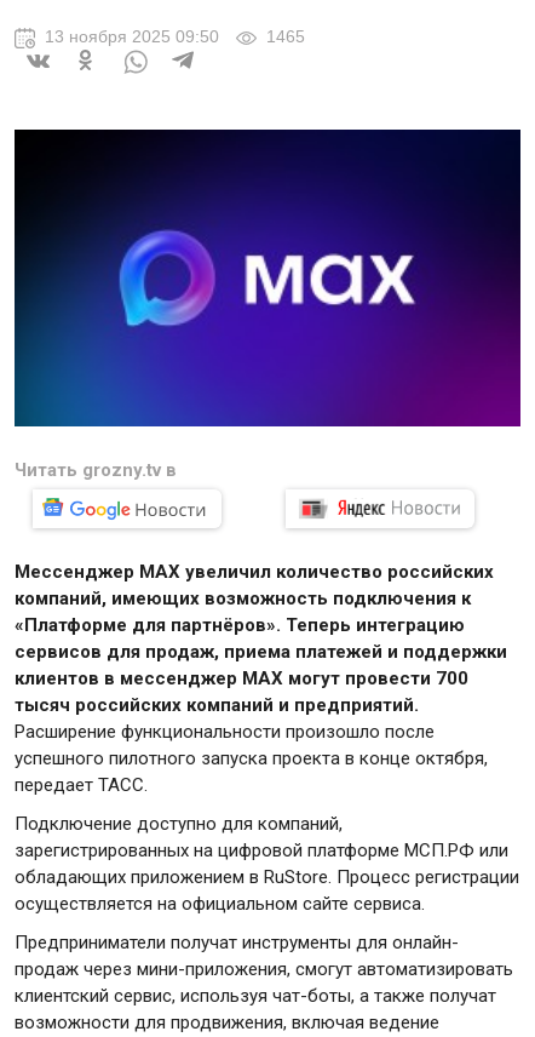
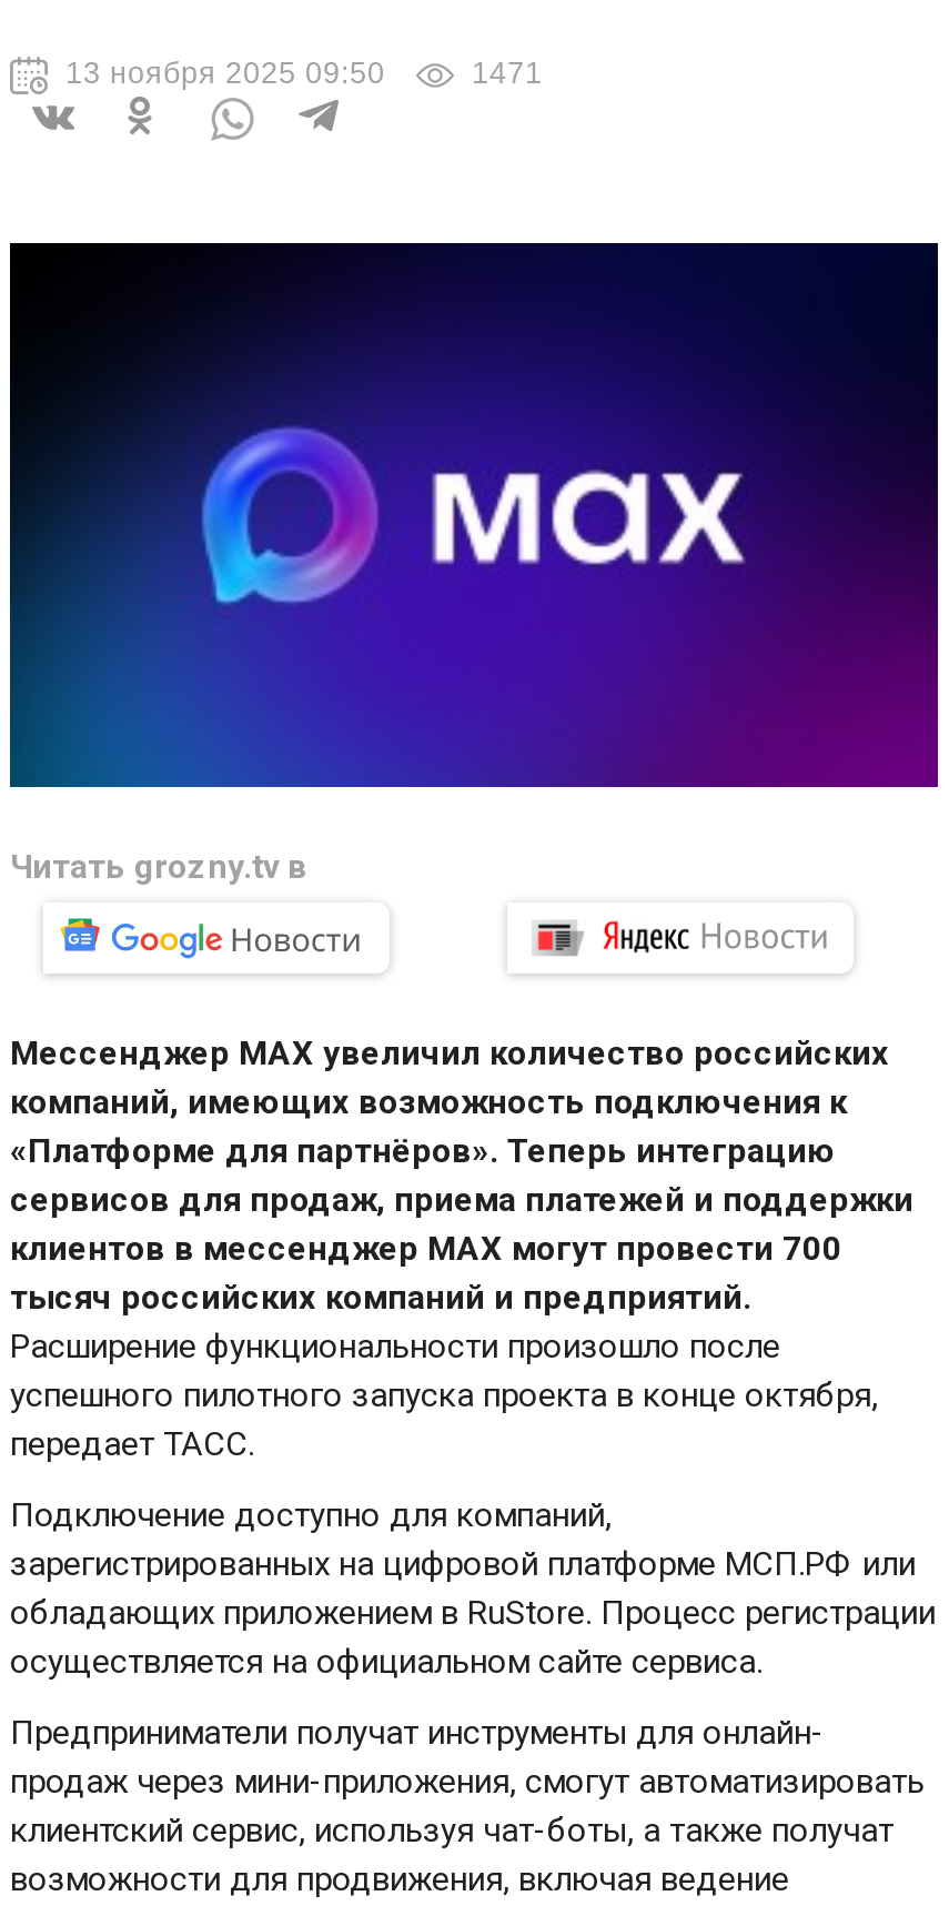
- 1465
+ 1471
